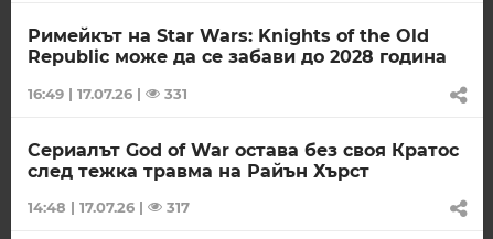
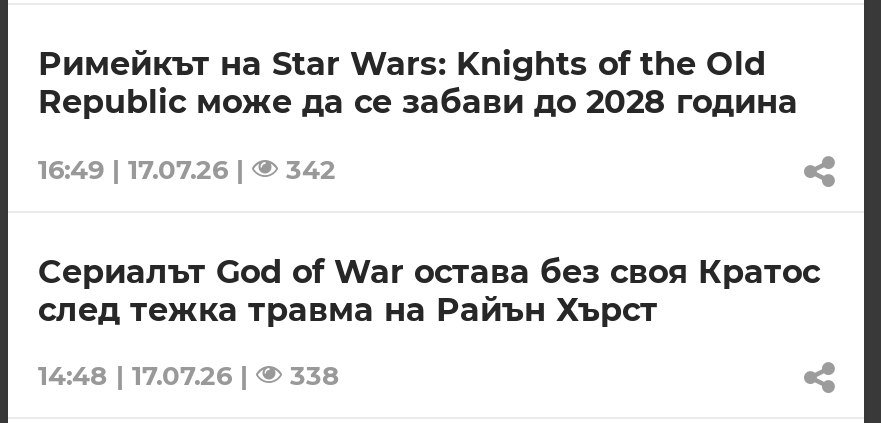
- 331
+ 342

- 317
+ 338
